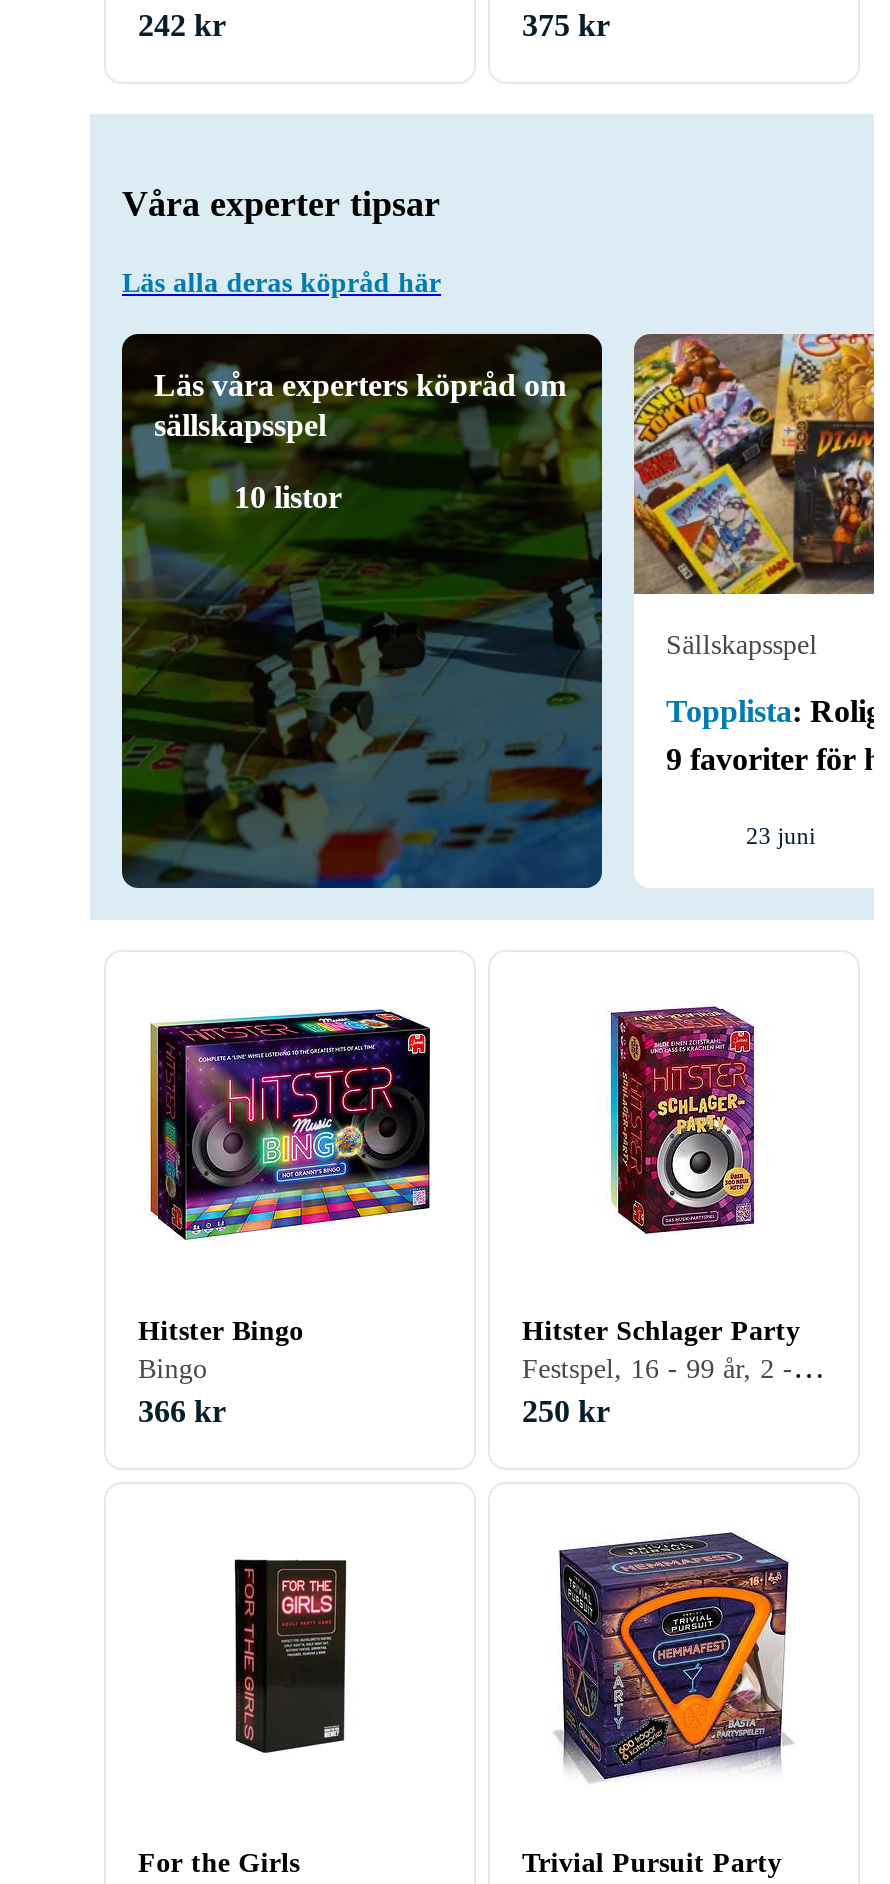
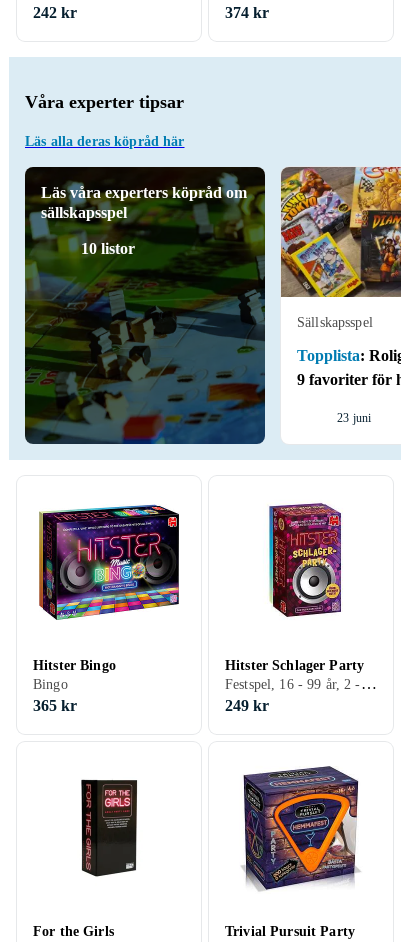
- 375 kr
+ 374 kr

- 366 kr
+ 365 kr

- 250 kr
+ 249 kr
